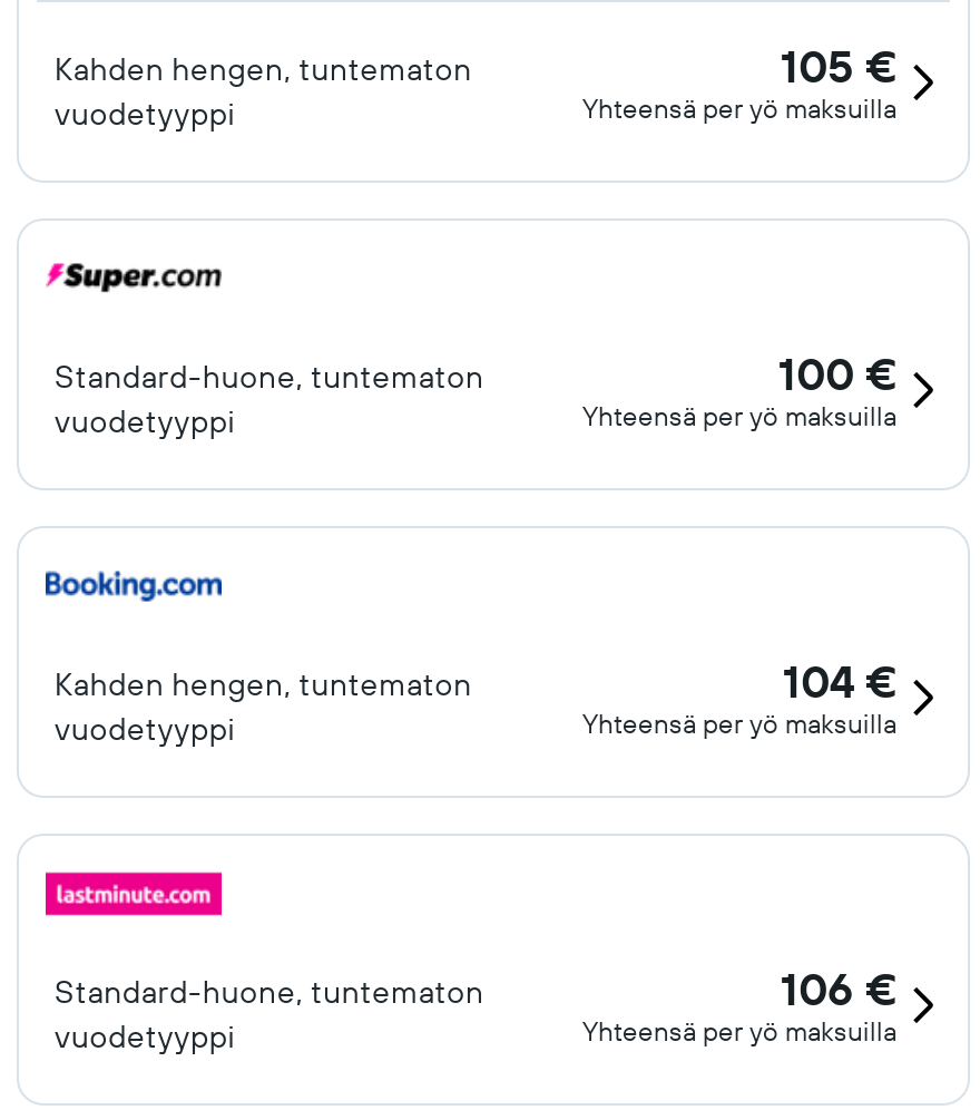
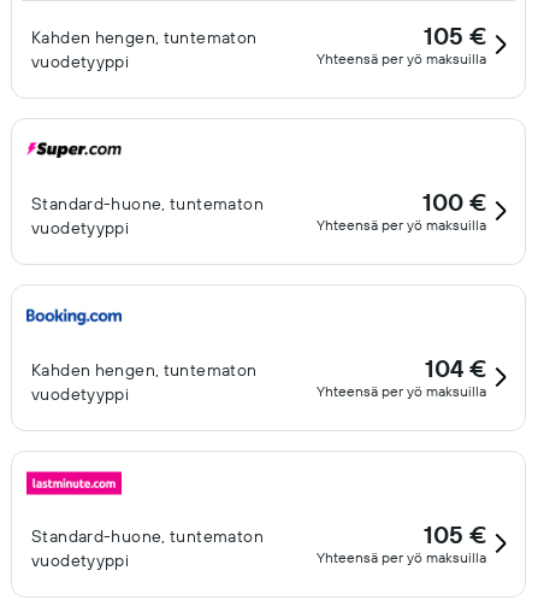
- 106 €
+ 105 €
